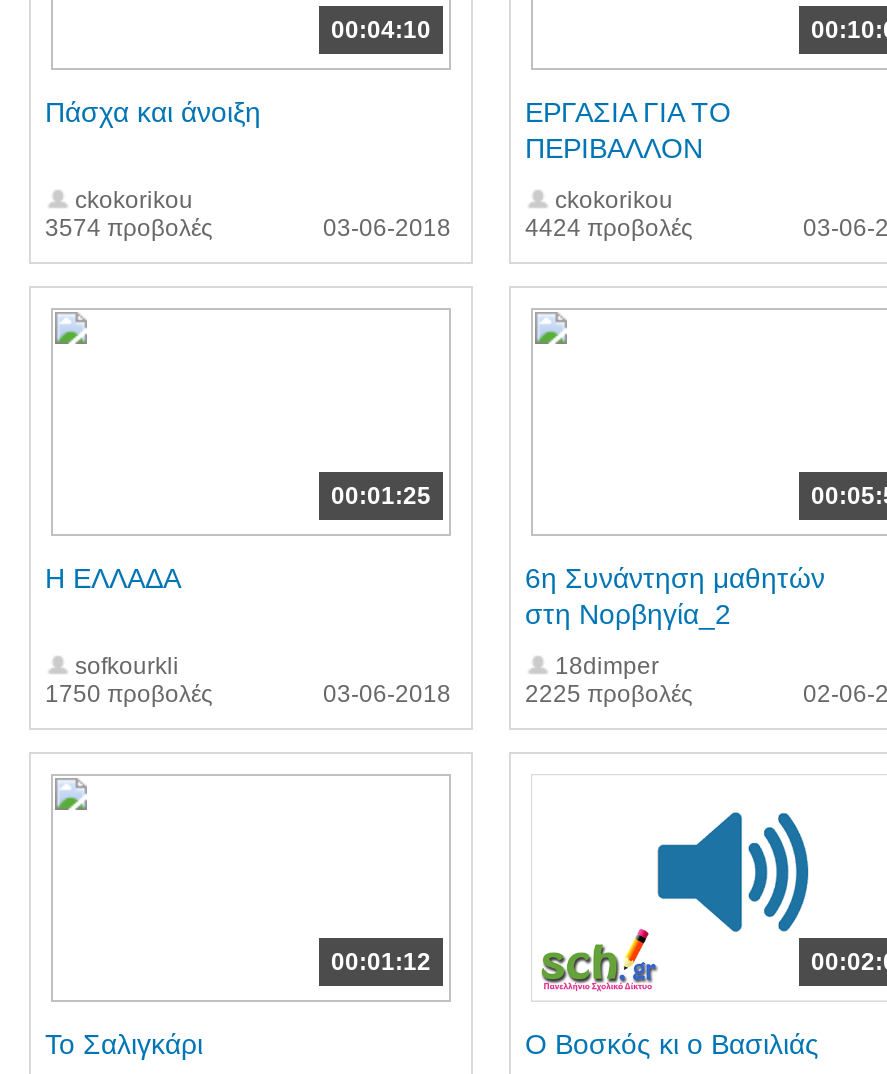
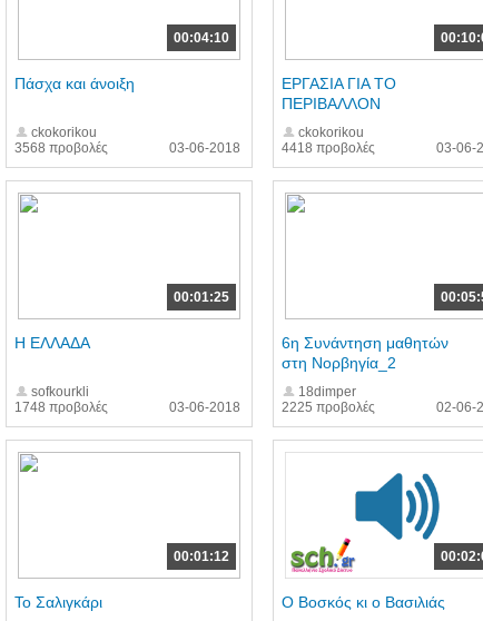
- 3574 προβολές
+ 3568 προβολές

- 4424 προβολές
+ 4418 προβολές

- 1750 προβολές
+ 1748 προβολές
